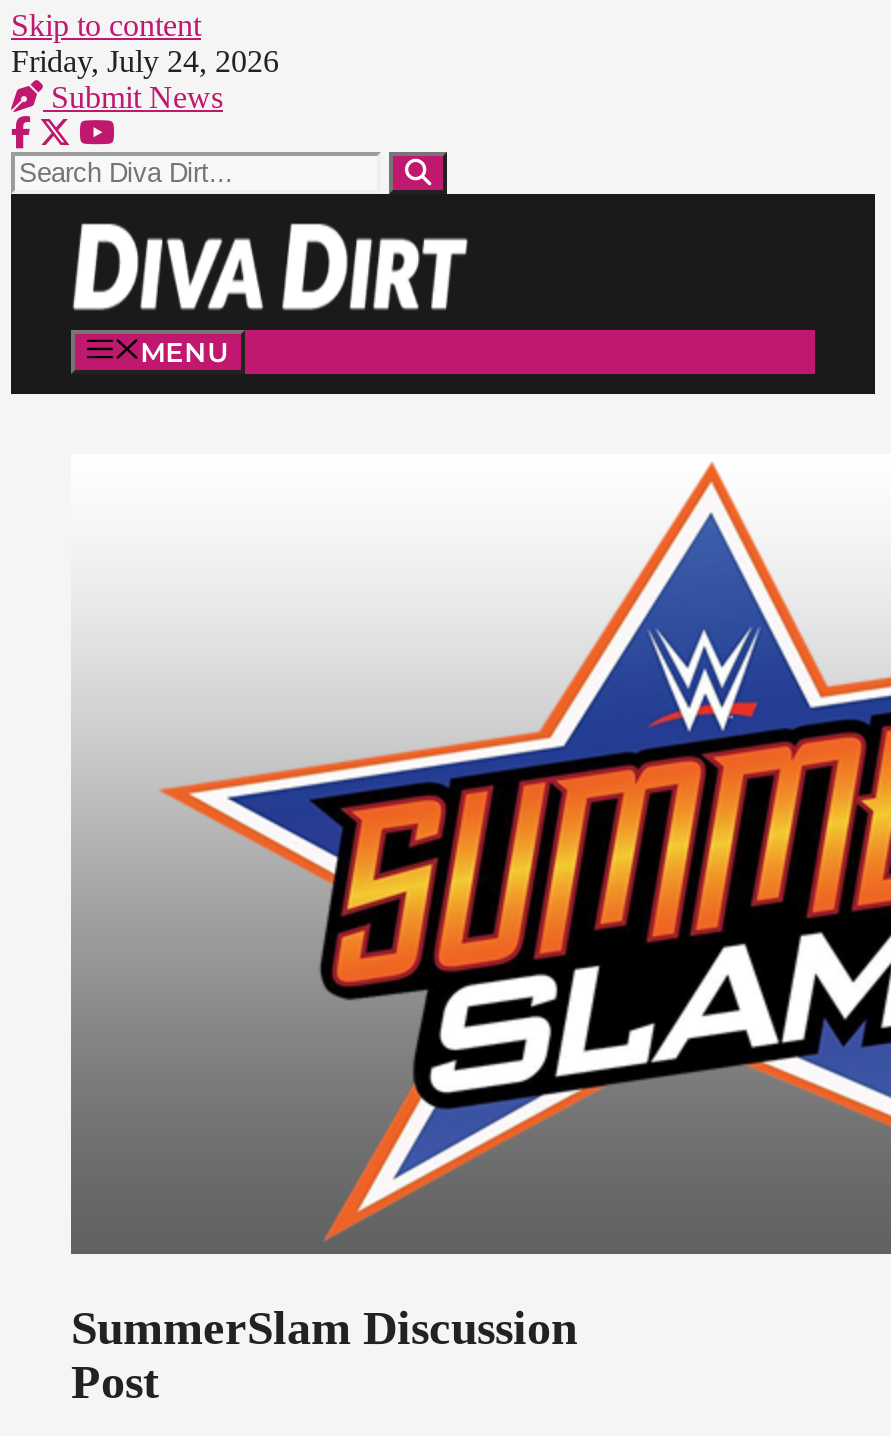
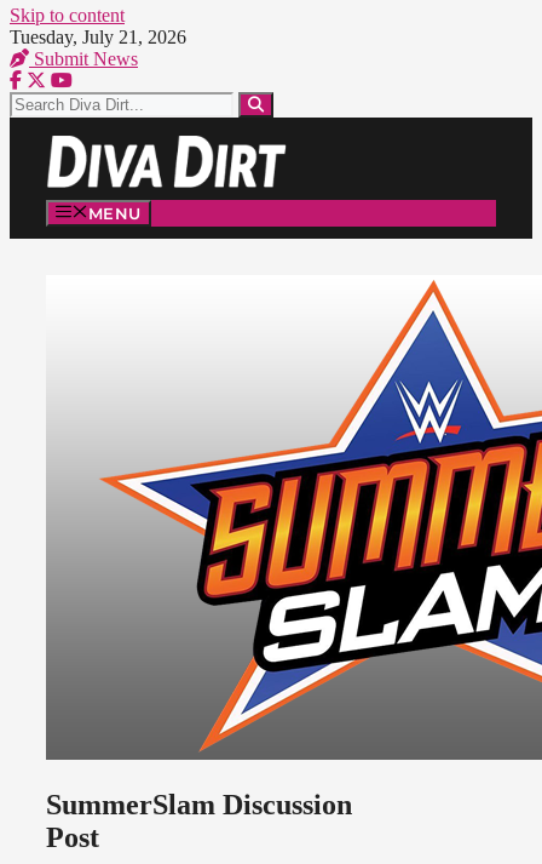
- Friday, July 24, 2026
+ Tuesday, July 21, 2026
